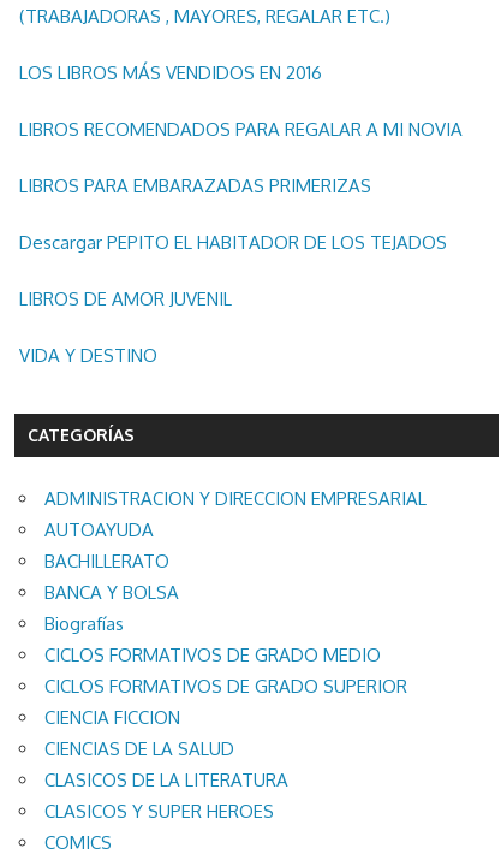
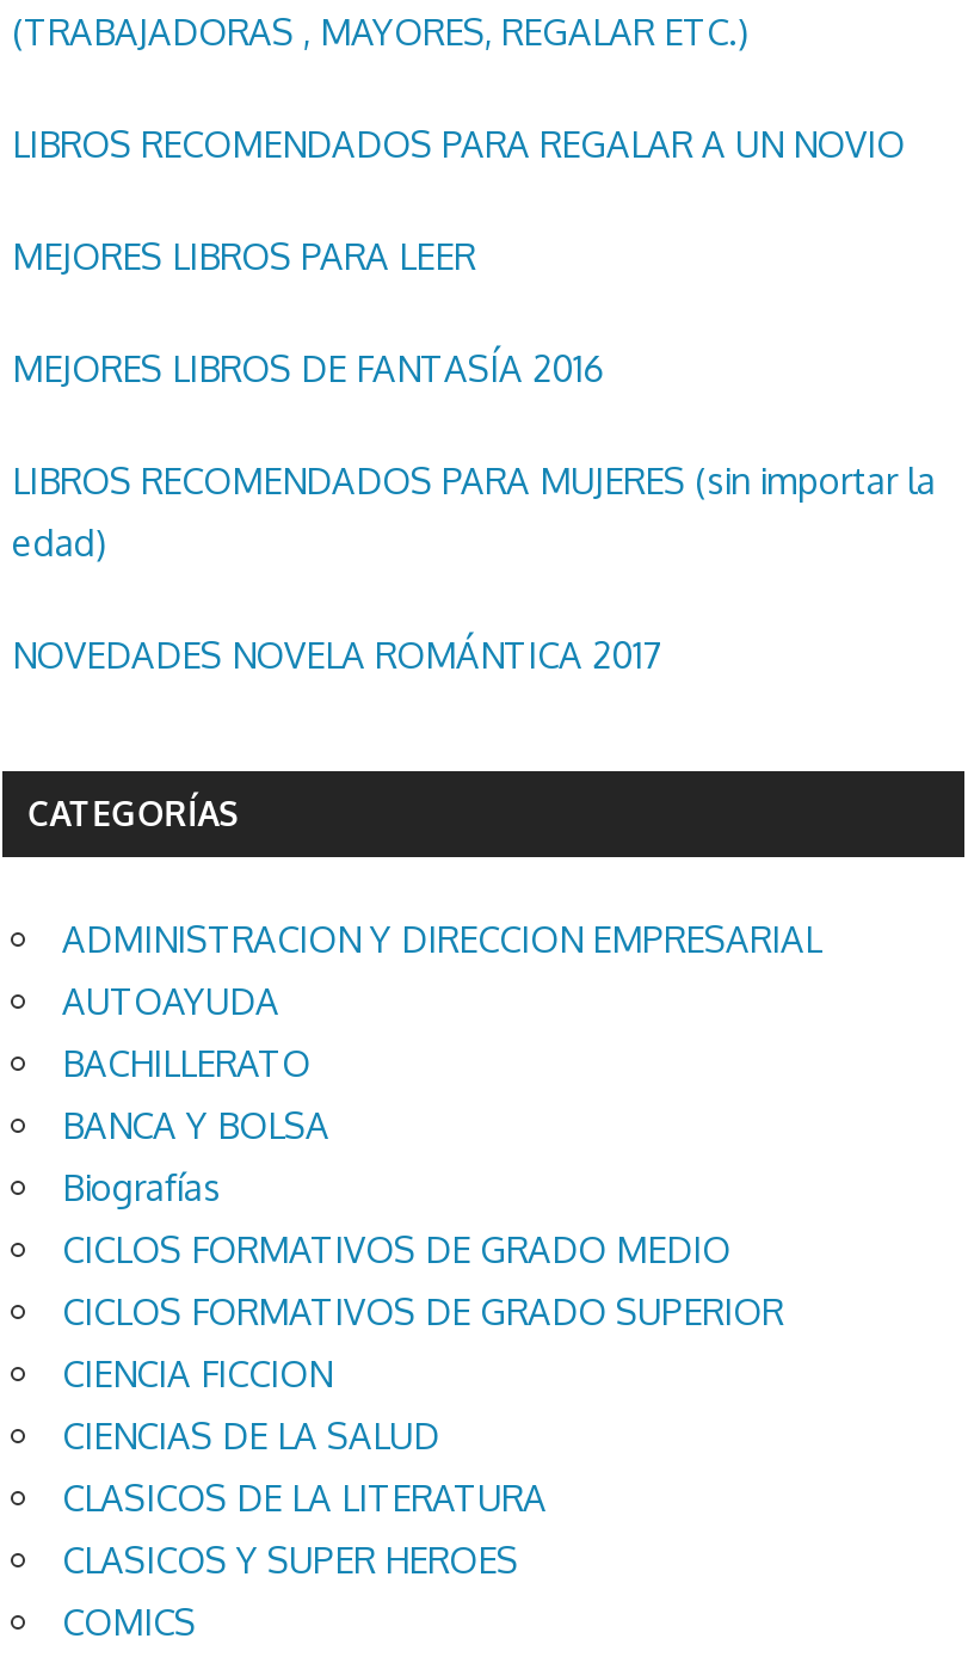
- LOS LIBROS MÁS VENDIDOS EN 2016
- LIBROS RECOMENDADOS PARA REGALAR A MI NOVIA
- LIBROS PARA EMBARAZADAS PRIMERIZAS
- Descargar PEPITO EL HABITADOR DE LOS TEJADOS
- LIBROS DE AMOR JUVENIL
- VIDA Y DESTINO
+ LIBROS RECOMENDADOS PARA REGALAR A UN NOVIO
+ MEJORES LIBROS PARA LEER
+ MEJORES LIBROS DE FANTASÍA 2016
+ LIBROS RECOMENDADOS PARA MUJERES (sin importar la
+ edad)
+ NOVEDADES NOVELA ROMÁNTICA 2017
